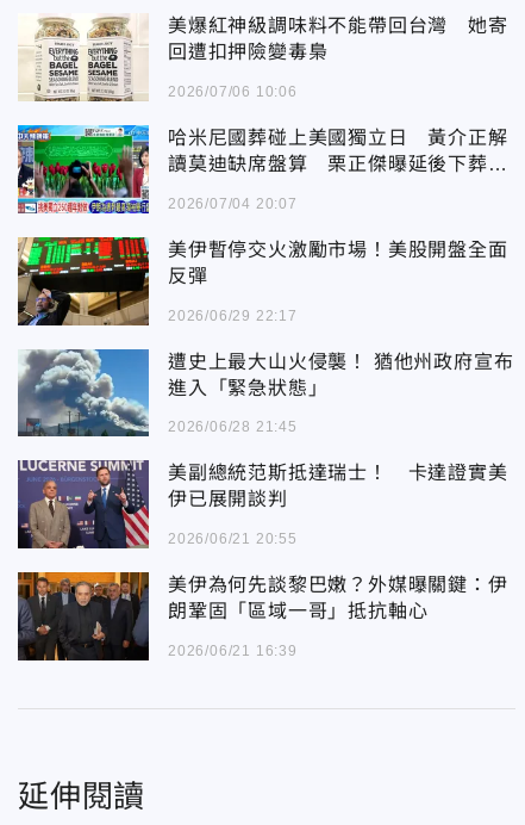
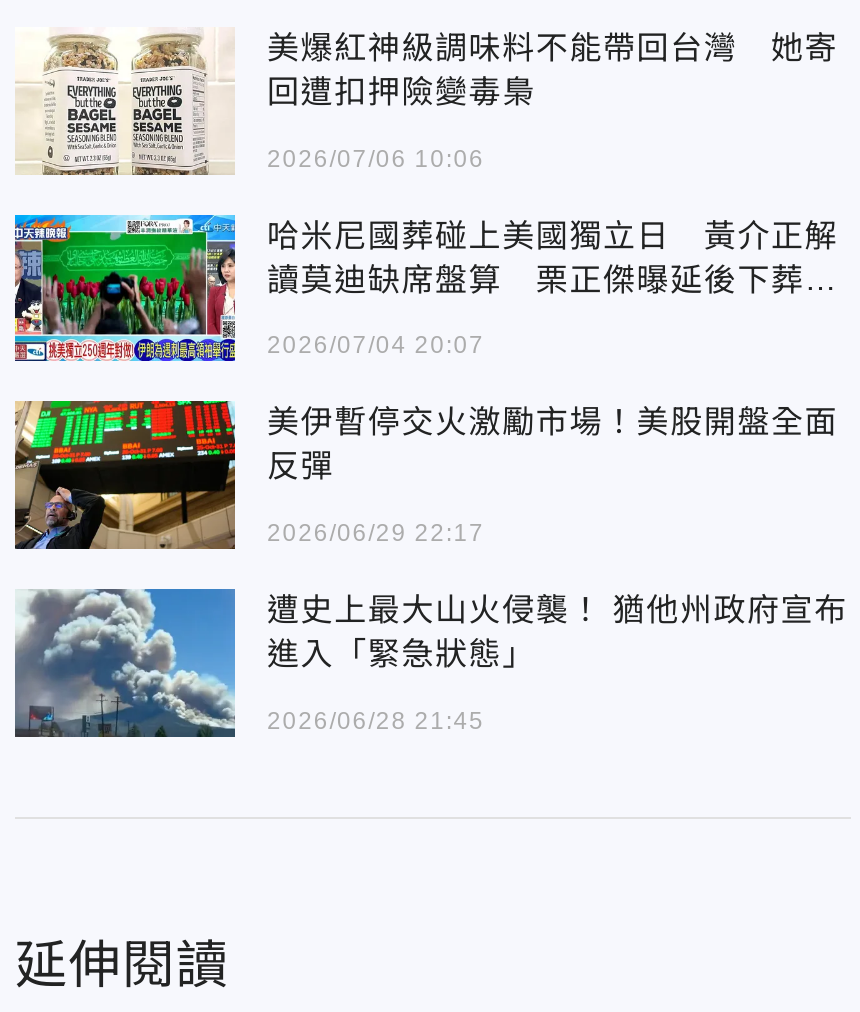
- [image]
- 美副總統范斯抵達瑞士！ 卡達證實美
- 伊已展開談判
- 2026/06/21 20:55
- 美伊為何先談黎巴嫩？外媒曝關鍵：伊
- 朗鞏固「區域一哥」抵抗軸心
- 2026/06/21 16:39

- [image]
